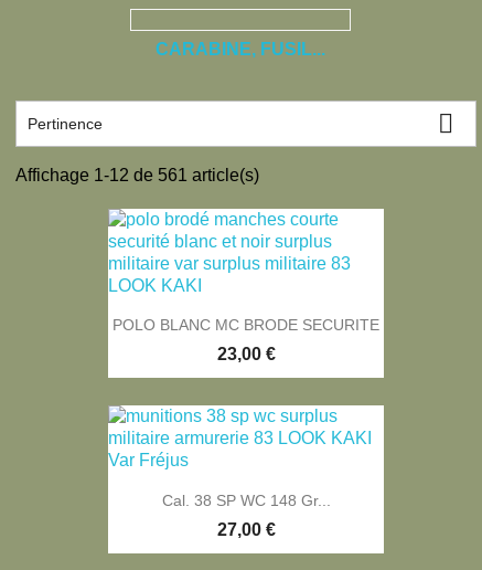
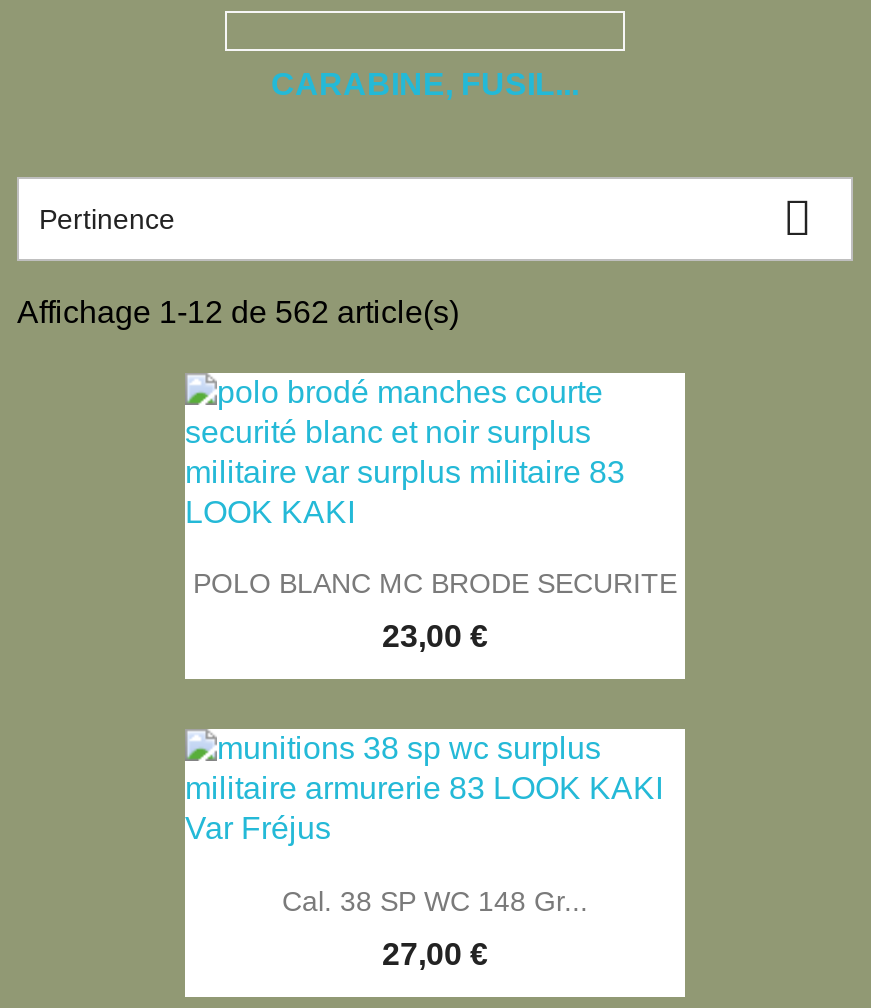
- Affichage 1-12 de 561 article(s)
+ Affichage 1-12 de 562 article(s)
